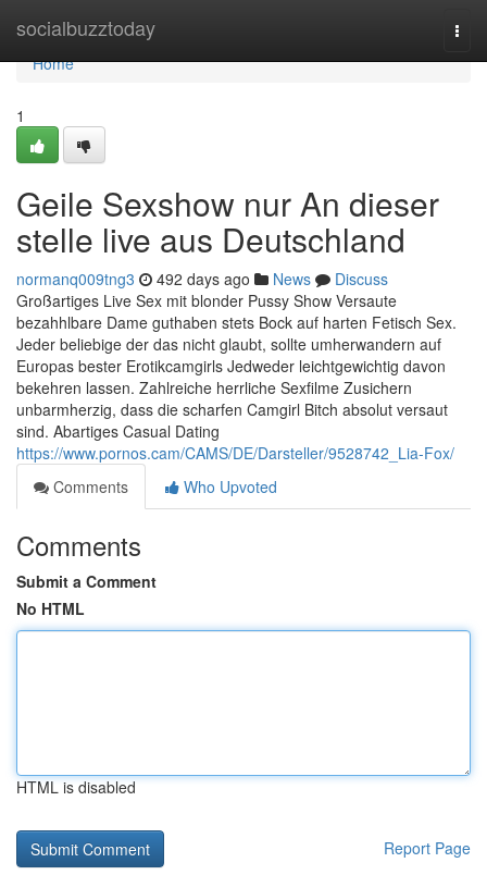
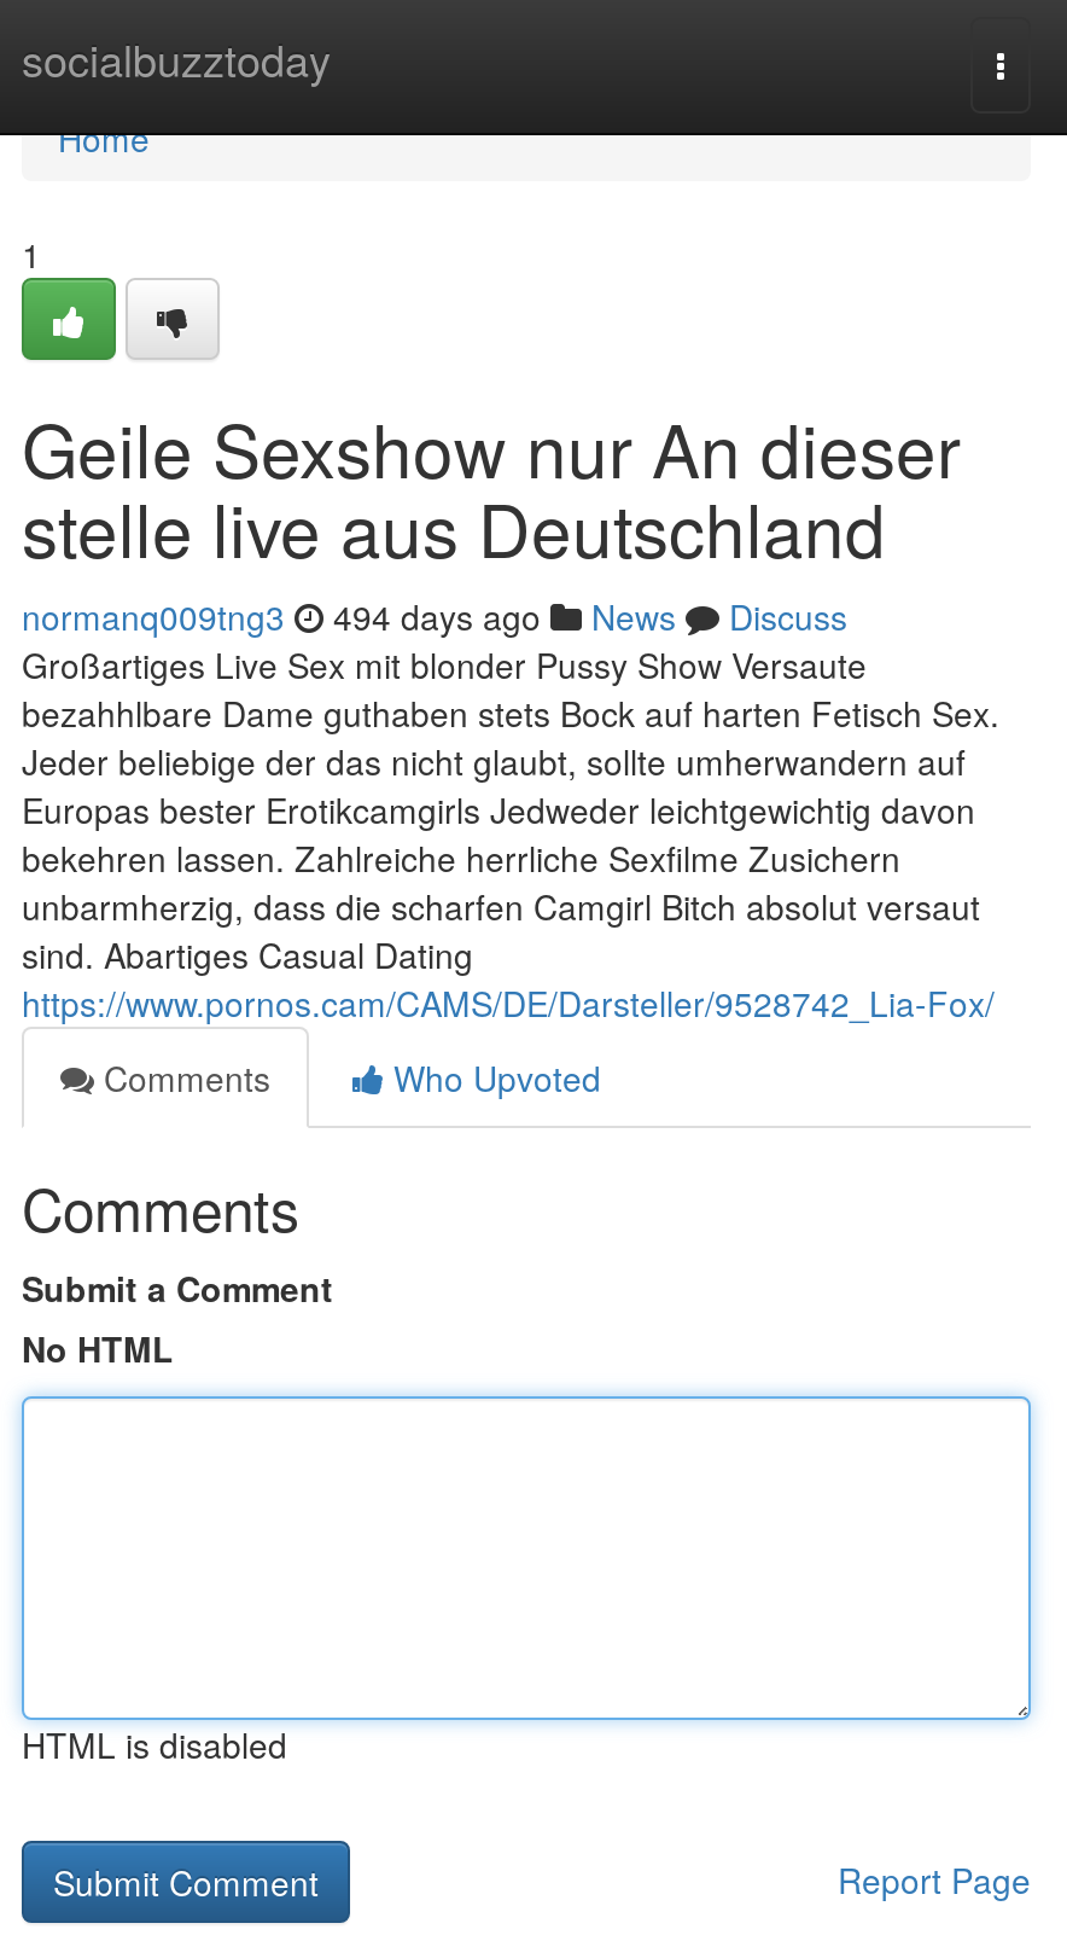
- normanq009tng3 492 days ago News Discuss
+ normanq009tng3 494 days ago News Discuss
